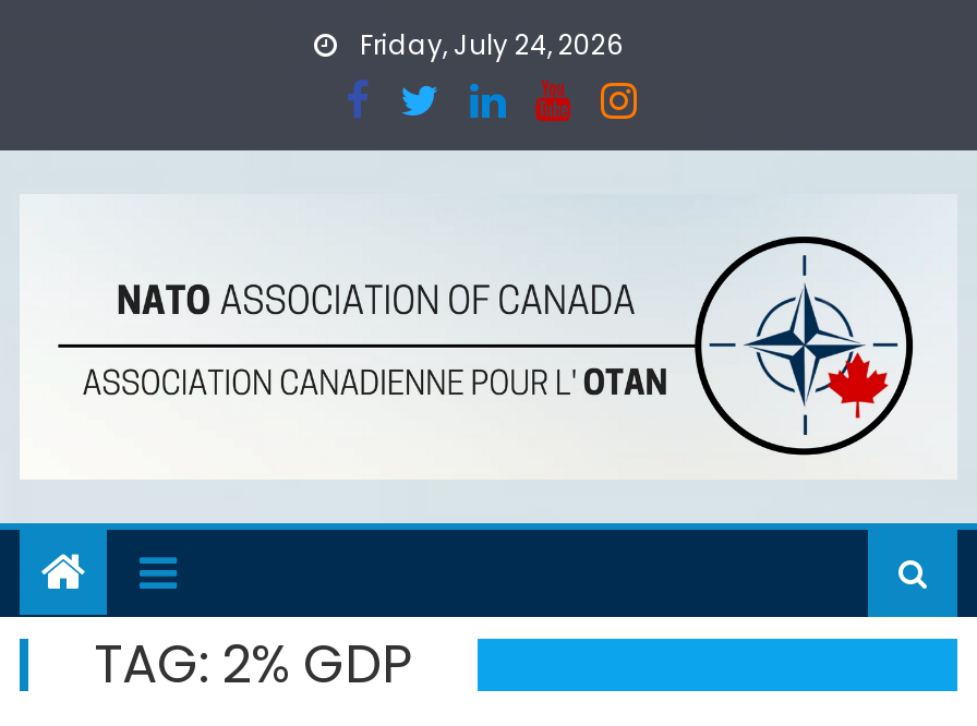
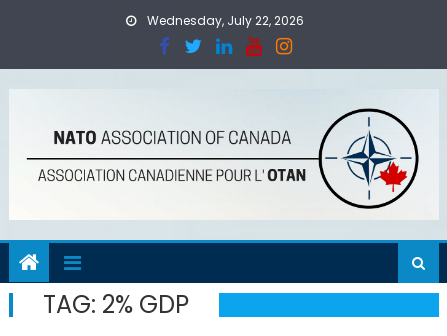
- Friday, July 24, 2026
+ Wednesday, July 22, 2026
